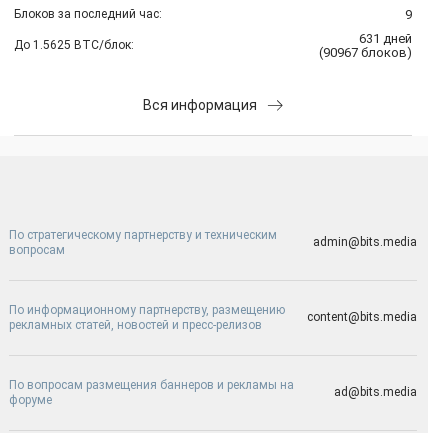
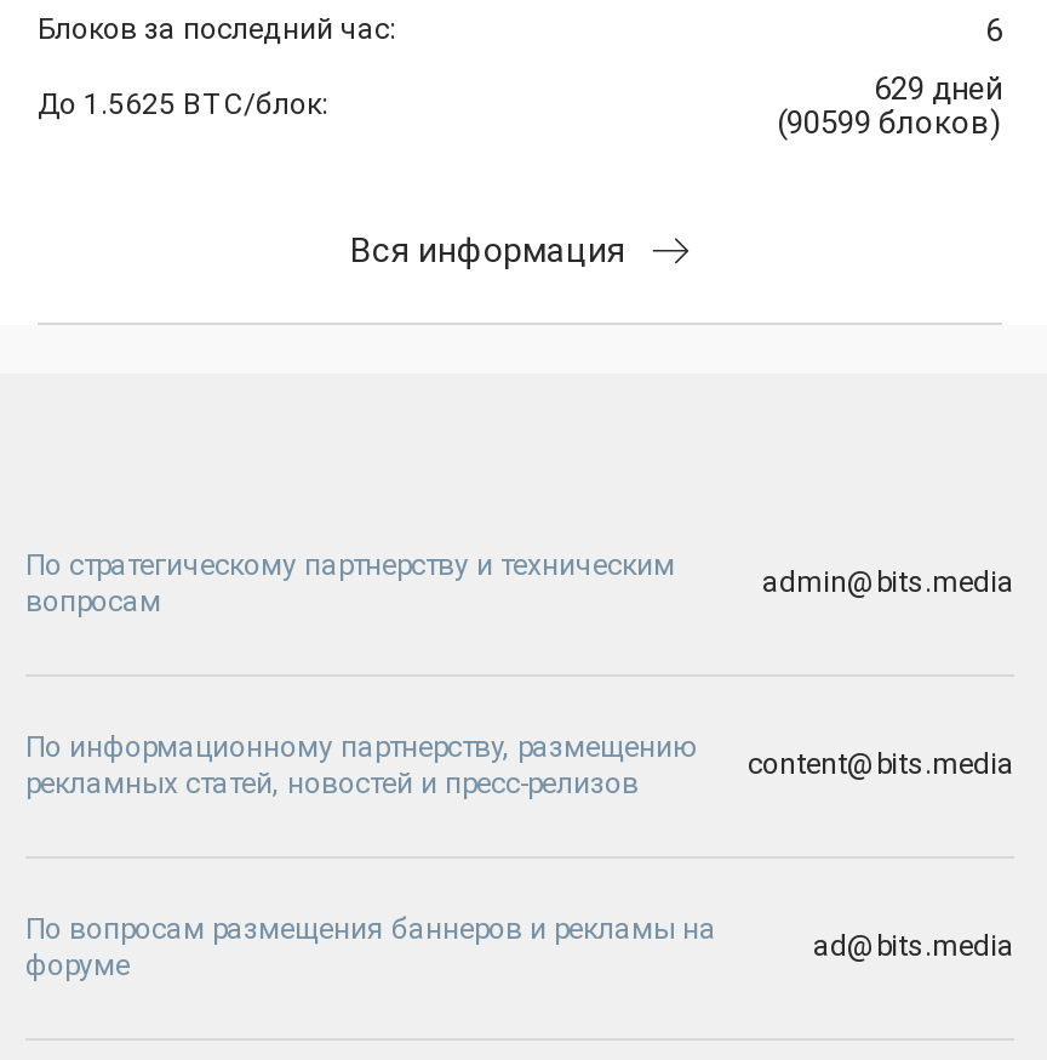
- 9
+ 6

- 631 дней
+ 629 дней

- (90967 блоков)
+ (90599 блоков)
